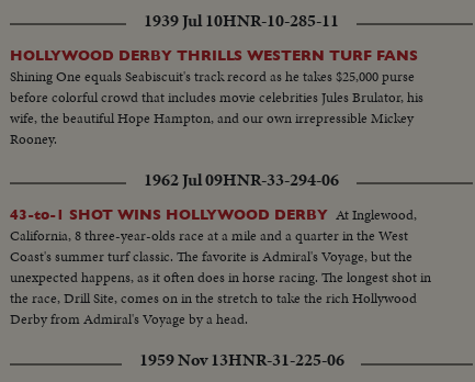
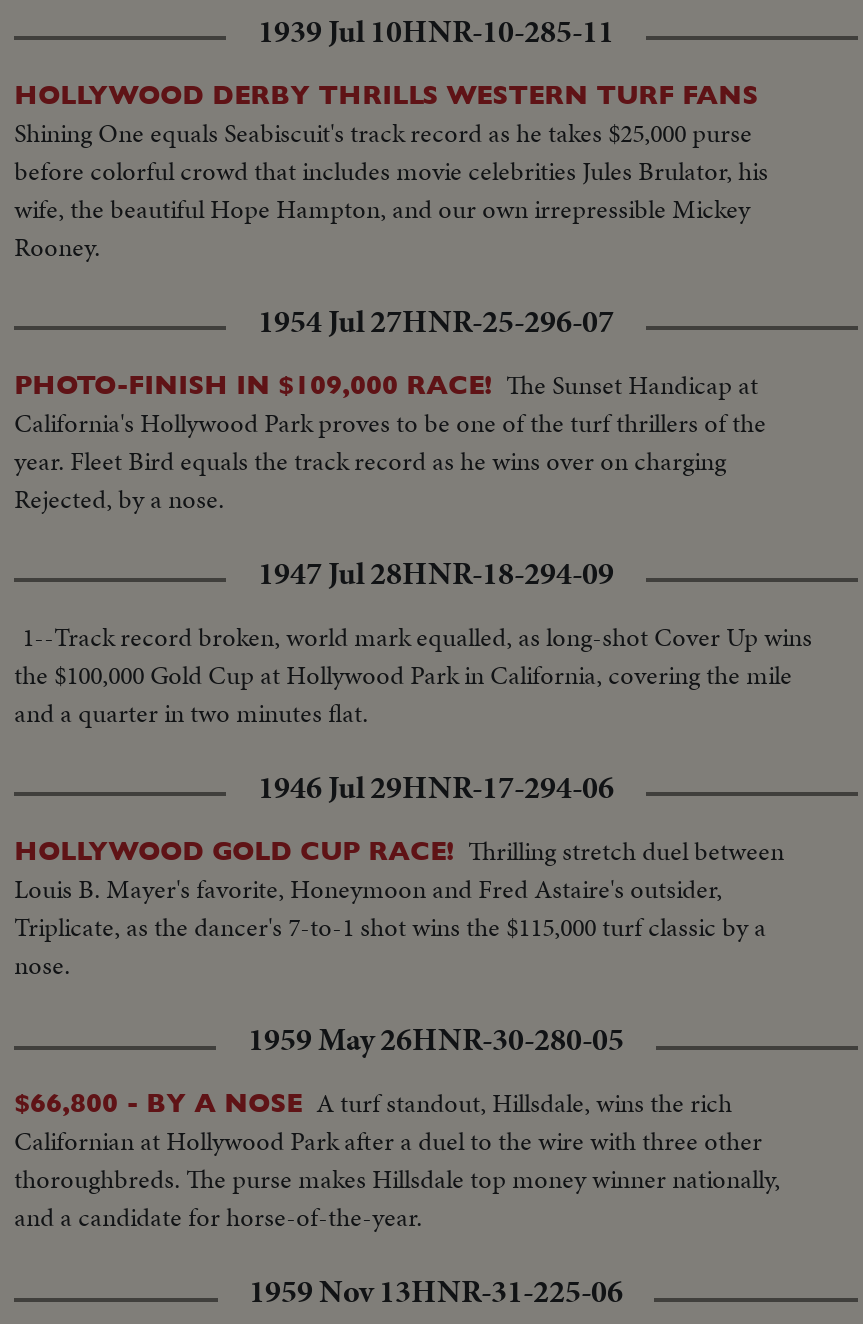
- 1962 Jul 09HNR-33-294-06
- 43-to-1 SHOT WINS HOLLYWOOD DERBY At Inglewood,
- California, 8 three-year-olds race at a mile and a quarter in the West
- Coast's summer turf classic. The favorite is Admiral's Voyage, but the
- unexpected happens, as it often does in horse racing. The longest shot in
- the race, Drill Site, comes on in the stretch to take the rich Hollywood
- Derby from Admiral's Voyage by a head.
+ 1954 Jul 27HNR-25-296-07
+ PHOTO-FINISH IN $109,000 RACE! The Sunset Handicap at
+ California's Hollywood Park proves to be one of the turf thrillers of the
+ year. Fleet Bird equals the track record as he wins over on charging
+ Rejected, by a nose.
+ 1947 Jul 28HNR-18-294-09
+ 1--Track record broken, world mark equalled, as long-shot Cover Up wins
+ the $100,000 Gold Cup at Hollywood Park in California, covering the mile
+ and a quarter in two minutes flat.
+ 1946 Jul 29HNR-17-294-06
+ HOLLYWOOD GOLD CUP RACE! Thrilling stretch duel between
+ Louis B. Mayer's favorite, Honeymoon and Fred Astaire's outsider,
+ Triplicate, as the dancer's 7-to-1 shot wins the $115,000 turf classic by a
+ nose.
+ 1959 May 26HNR-30-280-05
+ $66,800 - BY A NOSE A turf standout, Hillsdale, wins the rich
+ Californian at Hollywood Park after a duel to the wire with three other
+ thoroughbreds. The purse makes Hillsdale top money winner nationally,
+ and a candidate for horse-of-the-year.
